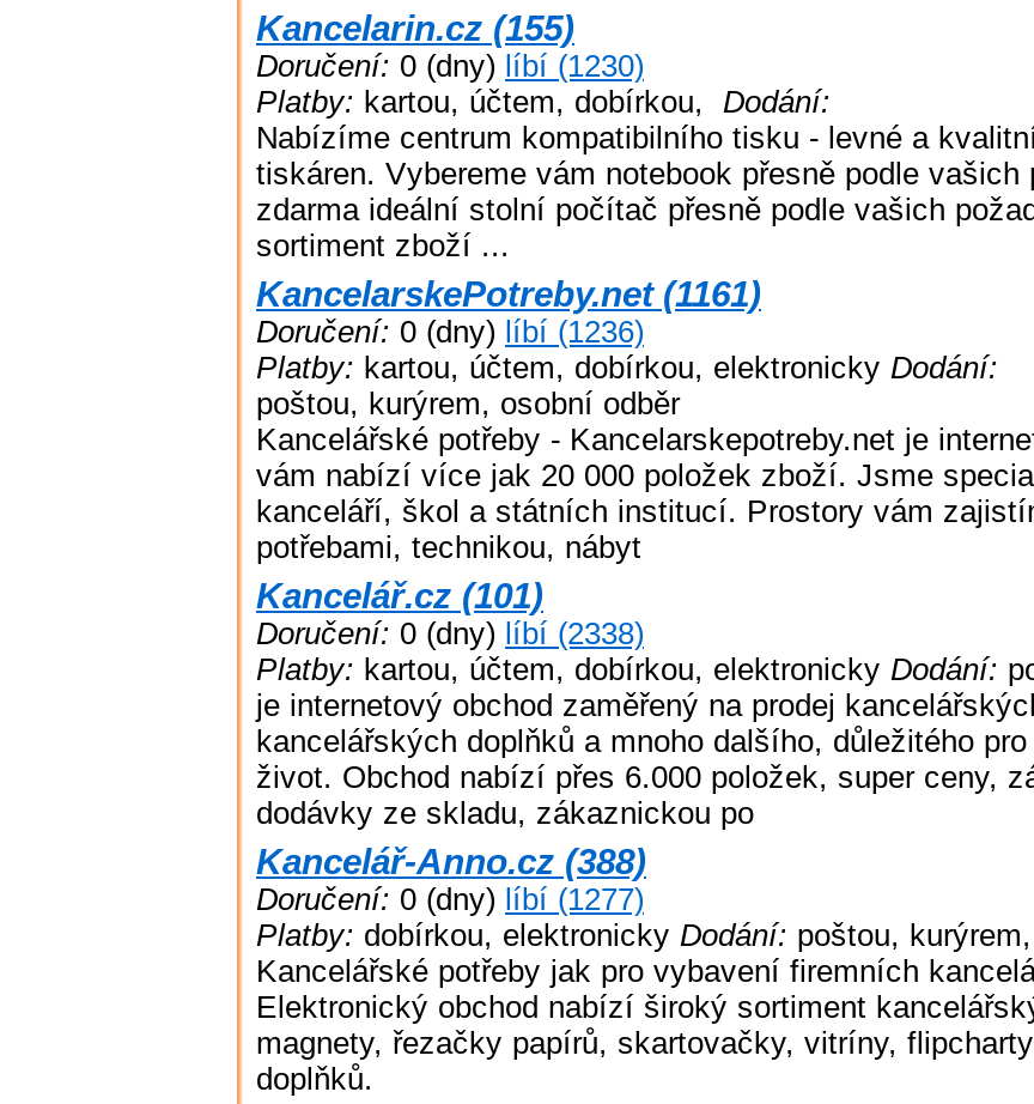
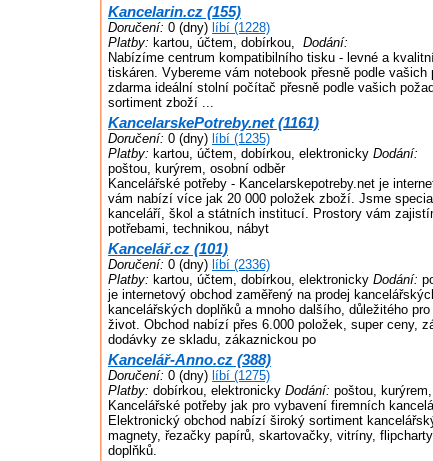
- Doručení: 0 (dny)líbí (1230)
+ Doručení: 0 (dny)líbí (1228)

- Doručení: 0 (dny) líbí (1236)
+ Doručení: 0 (dny) líbí (1235)

- Doručení: 0 (dny) líbí (2338)
+ Doručení: 0 (dny) líbí (2336)

- Doručení: 0 (dny) líbí (1277)
+ Doručení: 0 (dny) líbí (1275)
